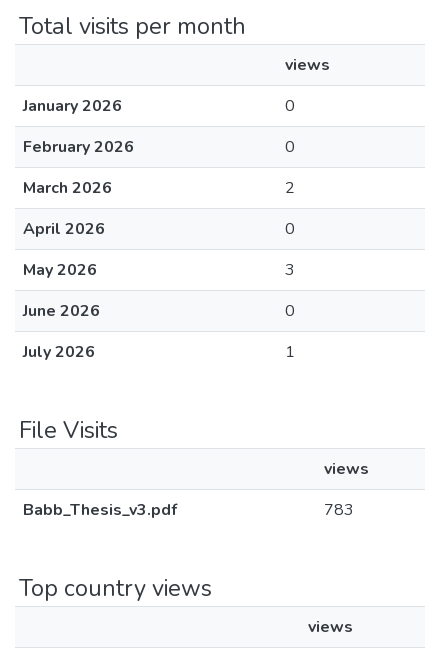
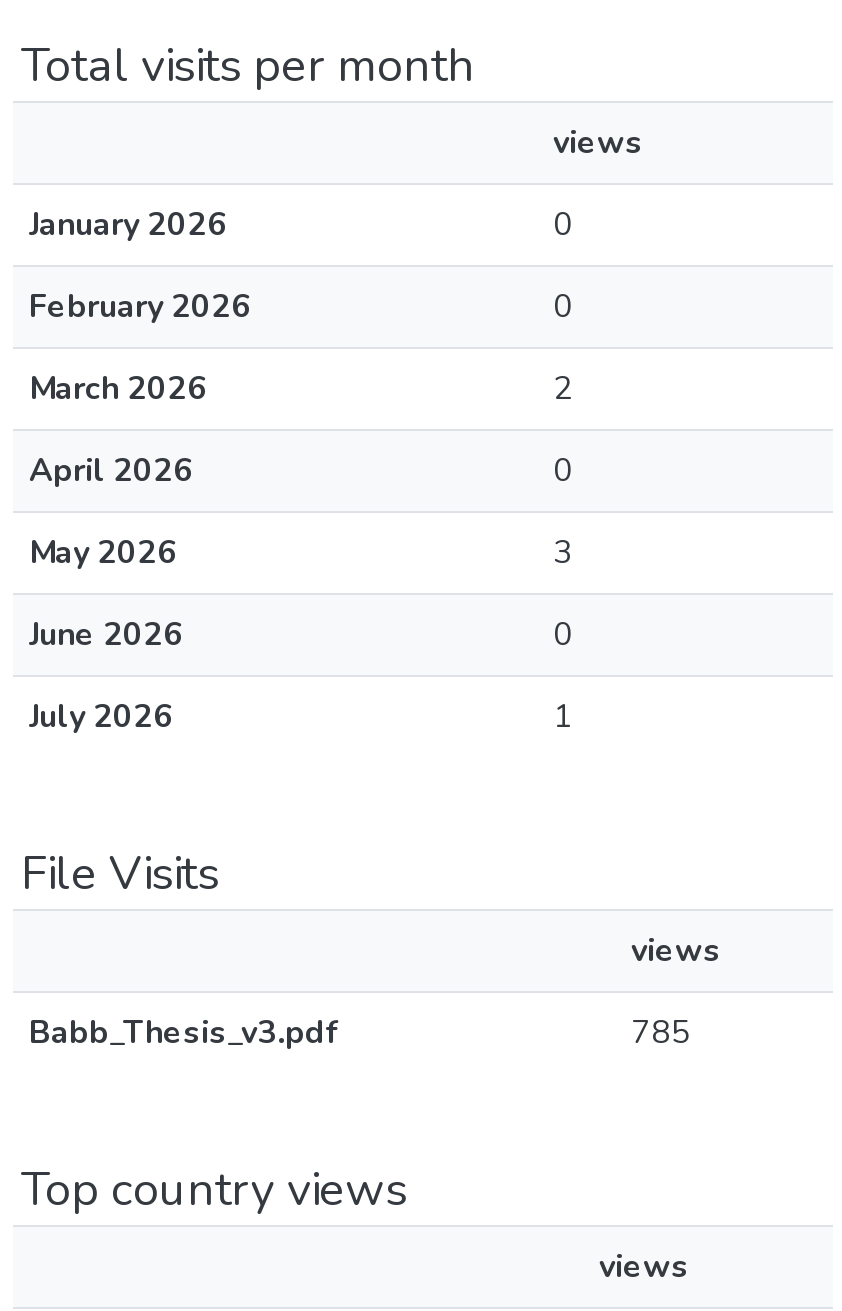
- 783
+ 785
